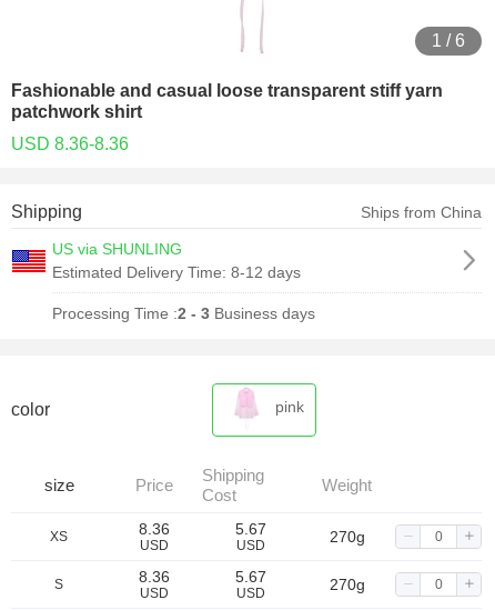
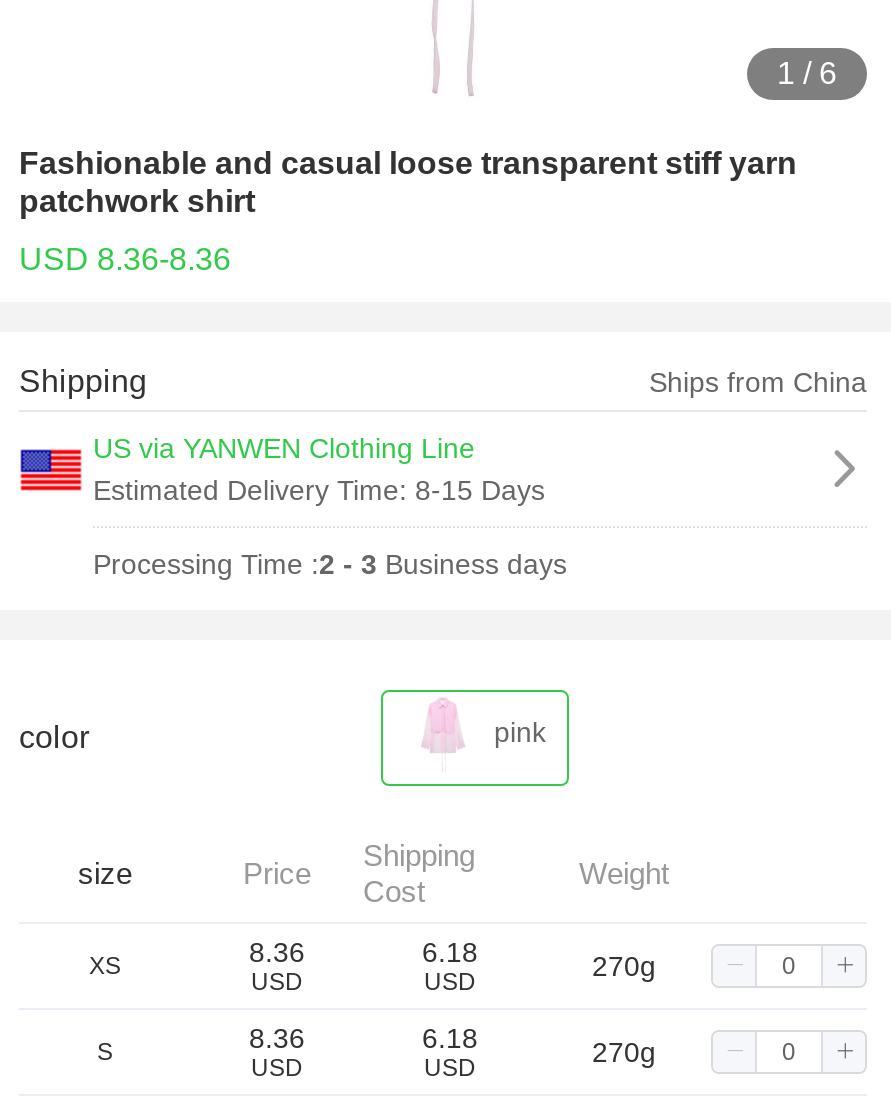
- US via SHUNLING
- Estimated Delivery Time: 8-12 days
+ US via YANWEN Clothing Line
+ Estimated Delivery Time: 8-15 Days

- 5.67
+ 6.18

- 5.67
+ 6.18
